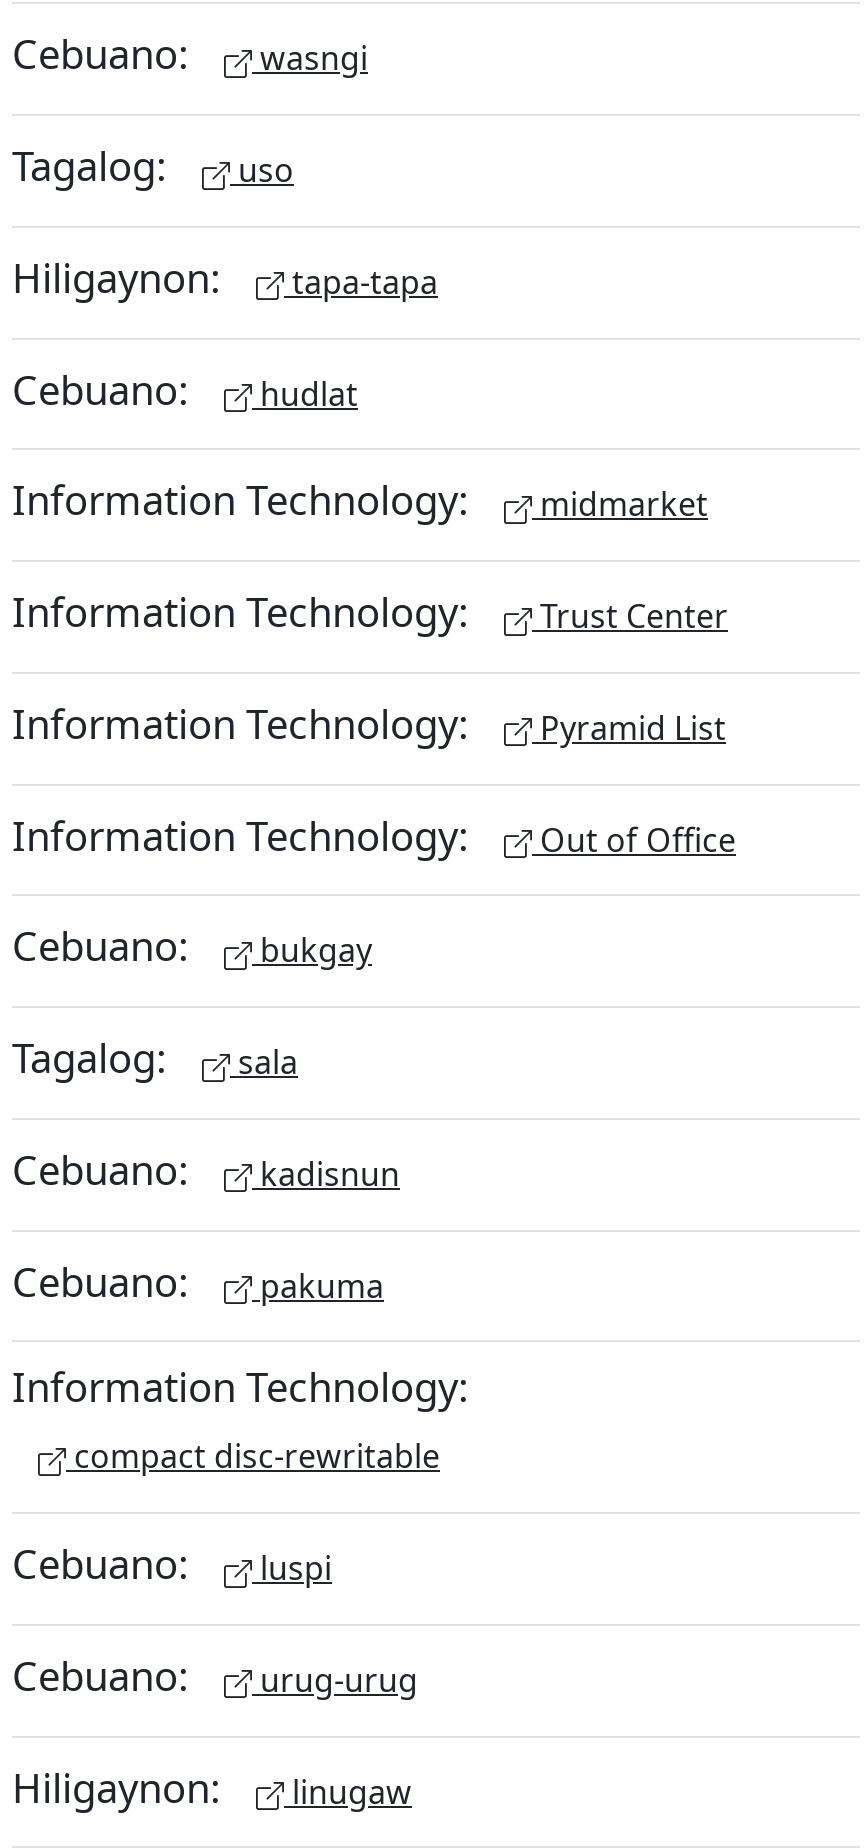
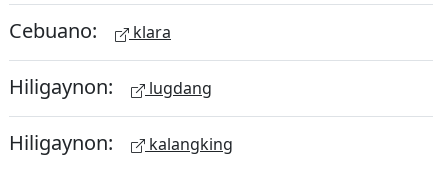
- wasngi
- Tagalog:
- uso
+ klara

- tapa-tapa
- Cebuano:
- hudlat
- Information Technology:
- midmarket
- Information Technology:
- Trust Center
- Information Technology:
- Pyramid List
- Information Technology:
- Out of Office
- Cebuano:
- bukgay
- Tagalog:
- sala
- Cebuano:
- kadisnun
- Cebuano:
- pakuma
- Information Technology:
- compact disc-rewritable
- Cebuano:
- luspi
- Cebuano:
- urug-urug
+ lugdang

- linugaw
+ kalangking
